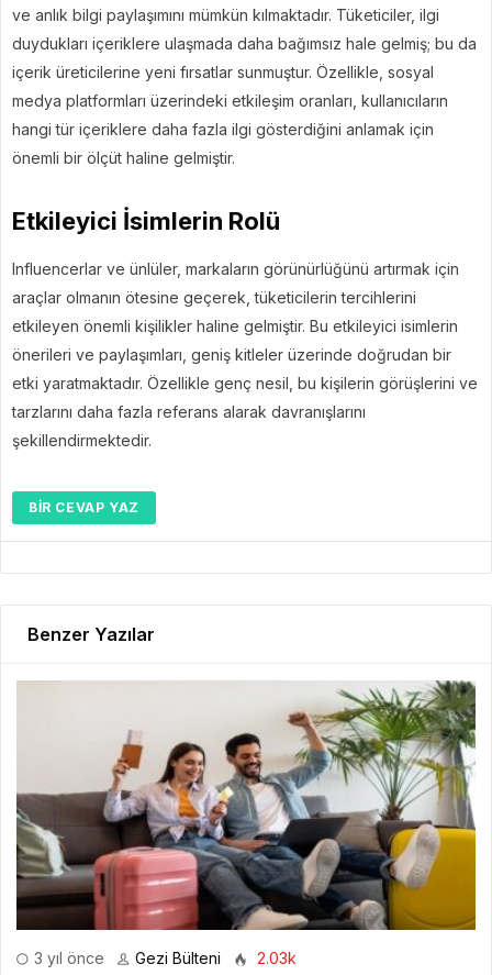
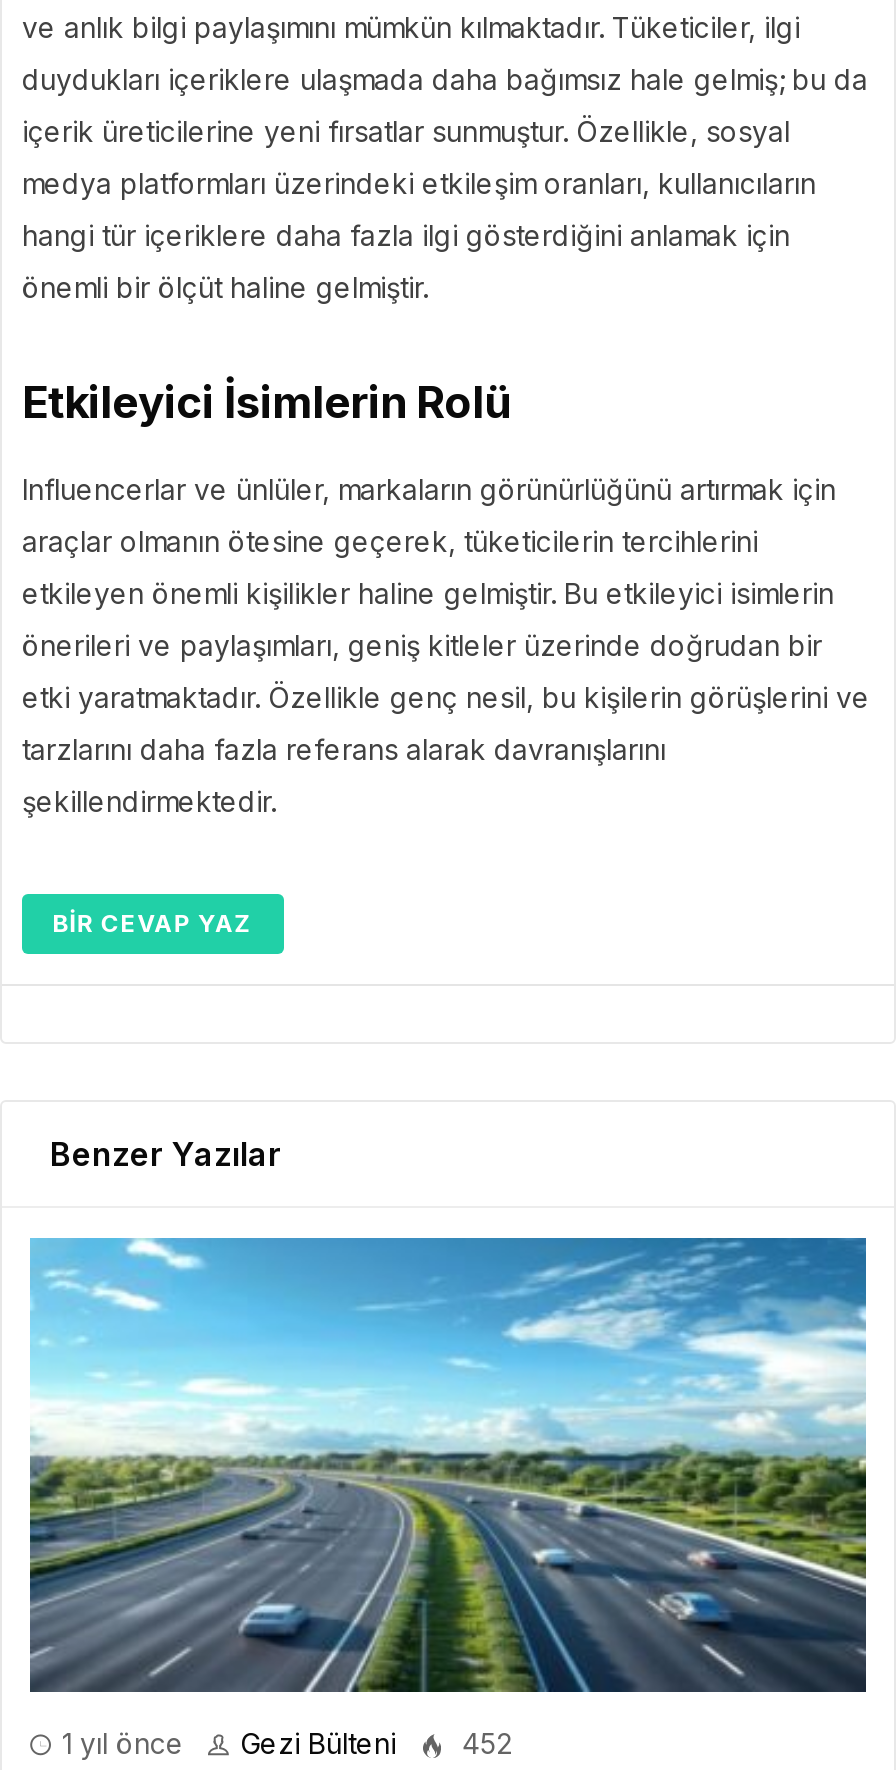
- [image]
- 3 yıl önce
+ [image]
+ 1 yıl önce

- 2.03k
+ 452
